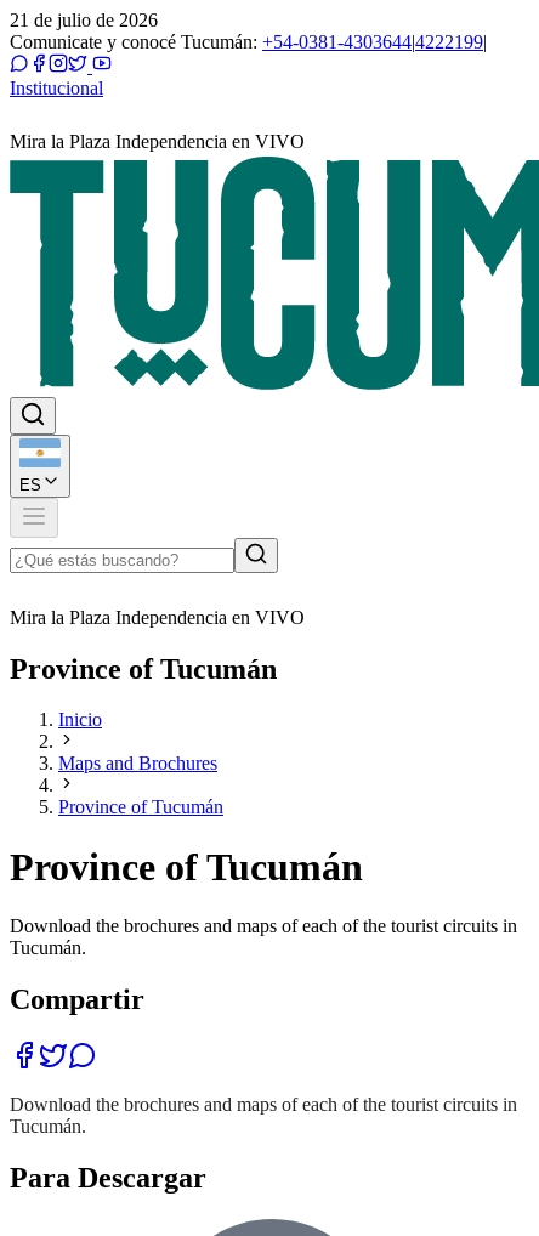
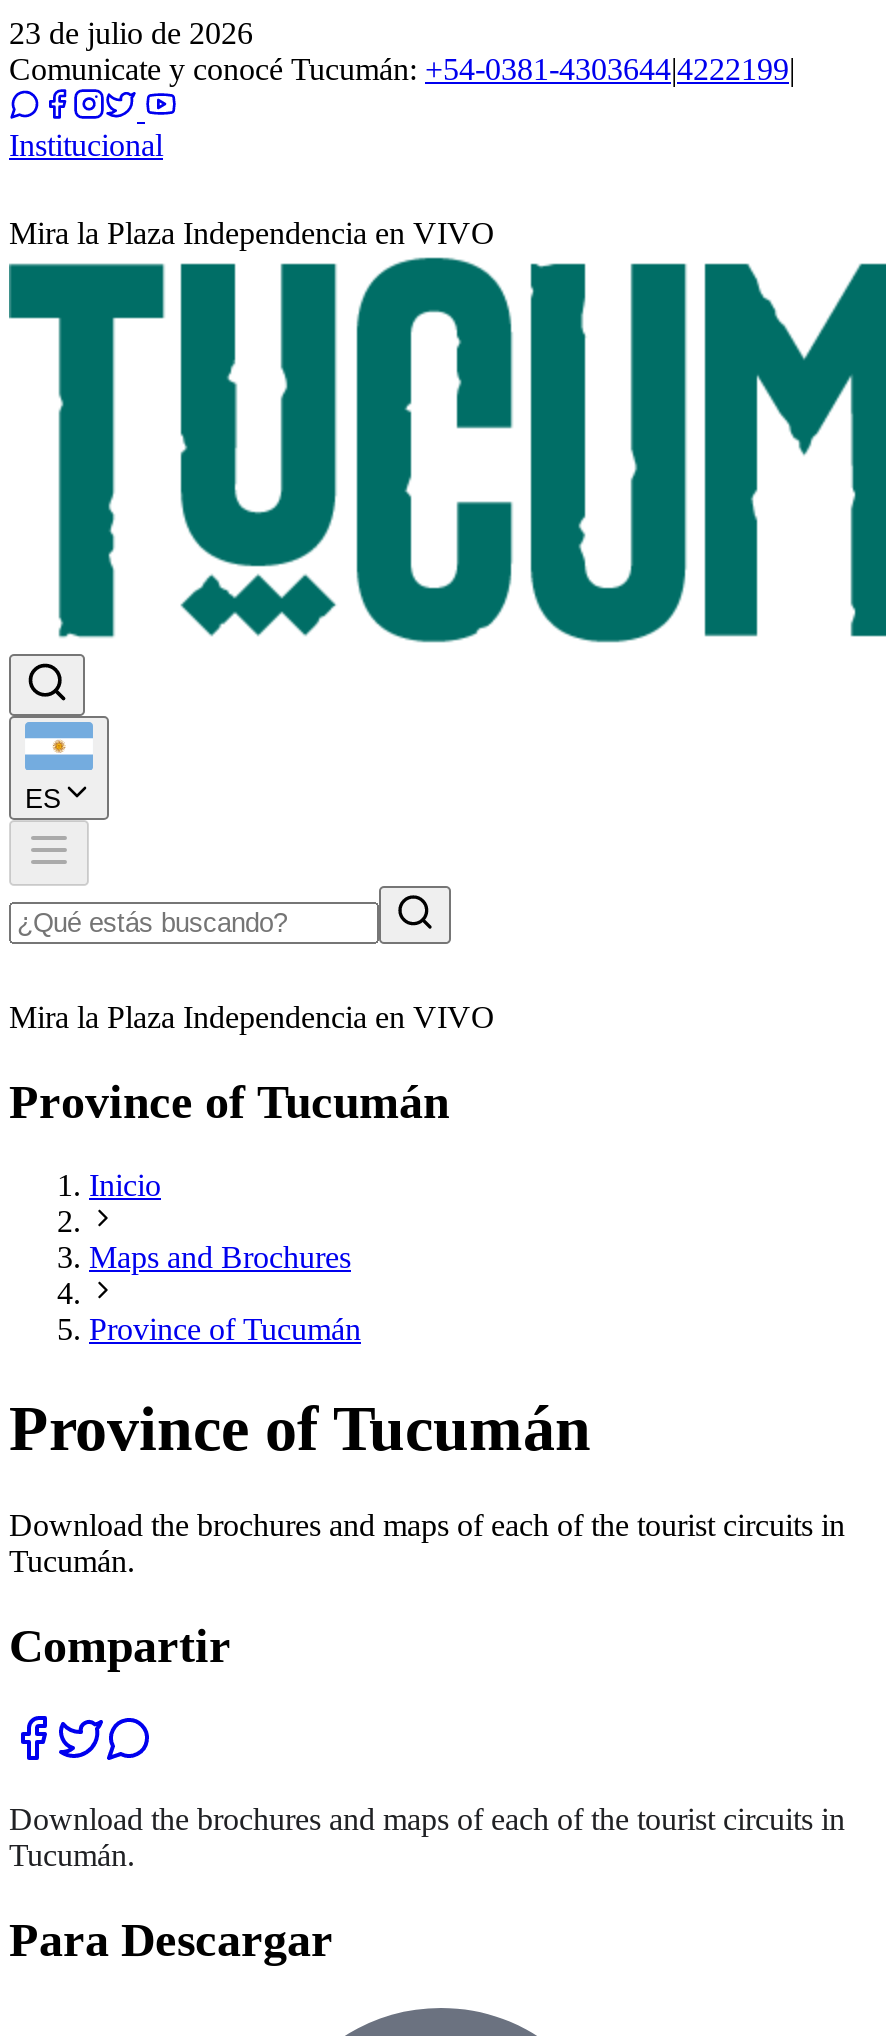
- 21 de julio de 2026
+ 23 de julio de 2026
